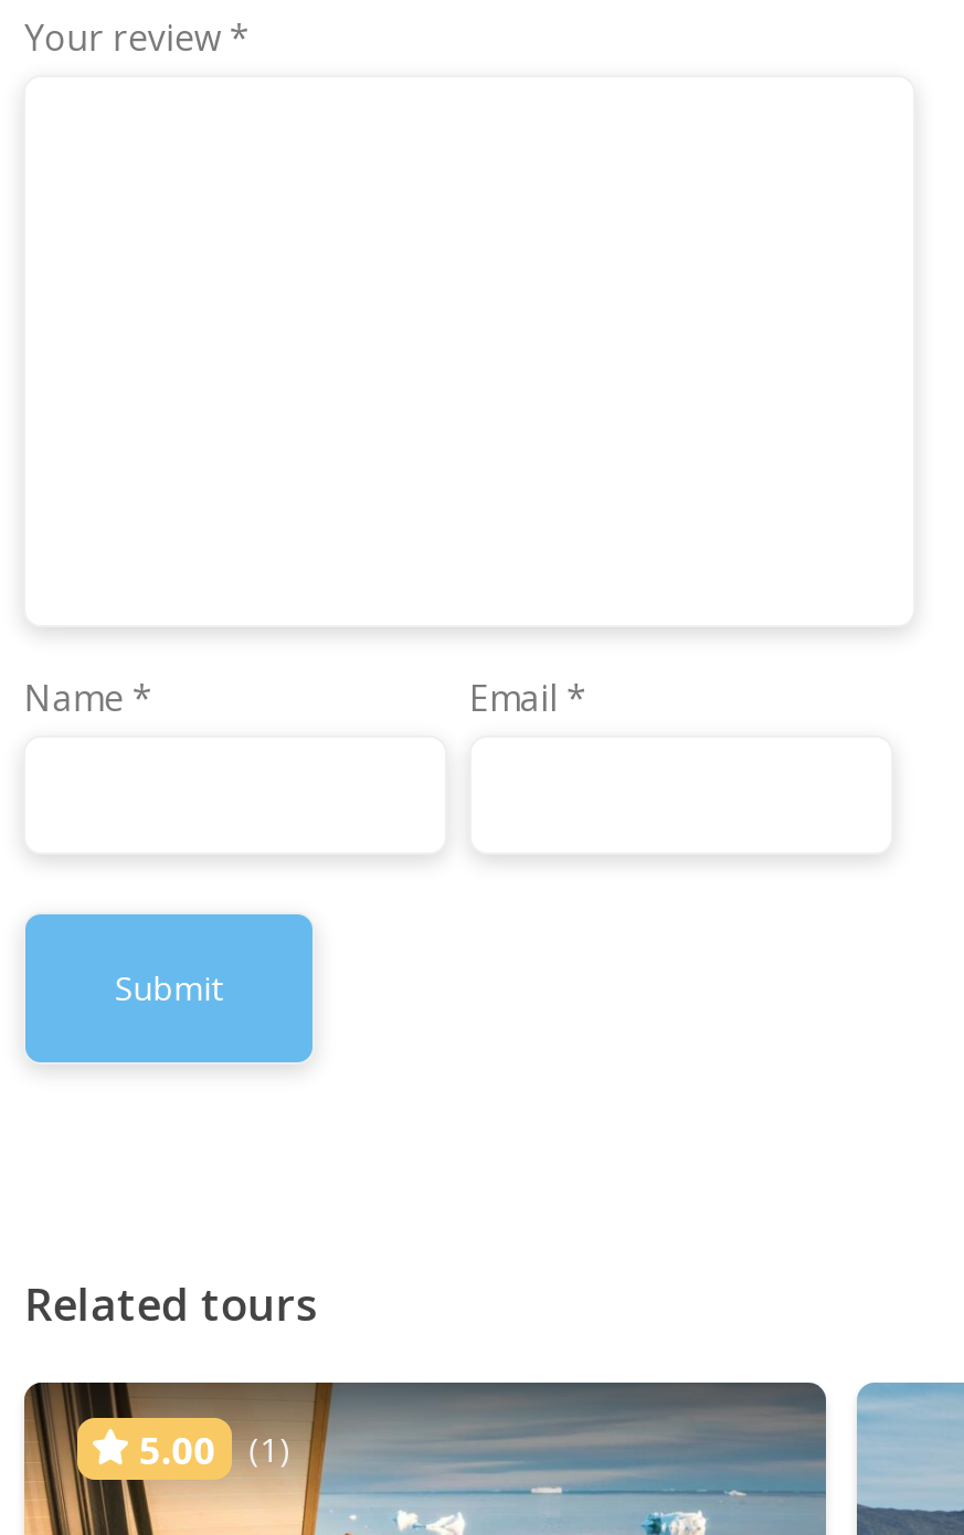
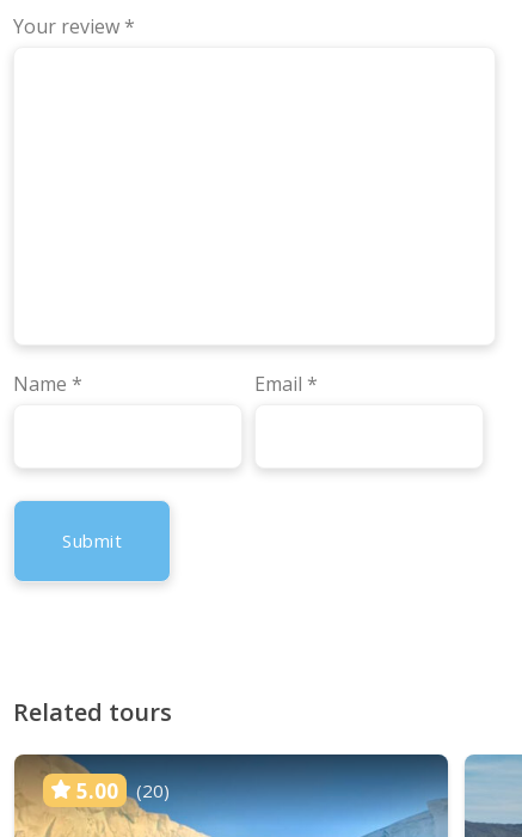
- 5.00 (1)
+ 5.00 (20)
